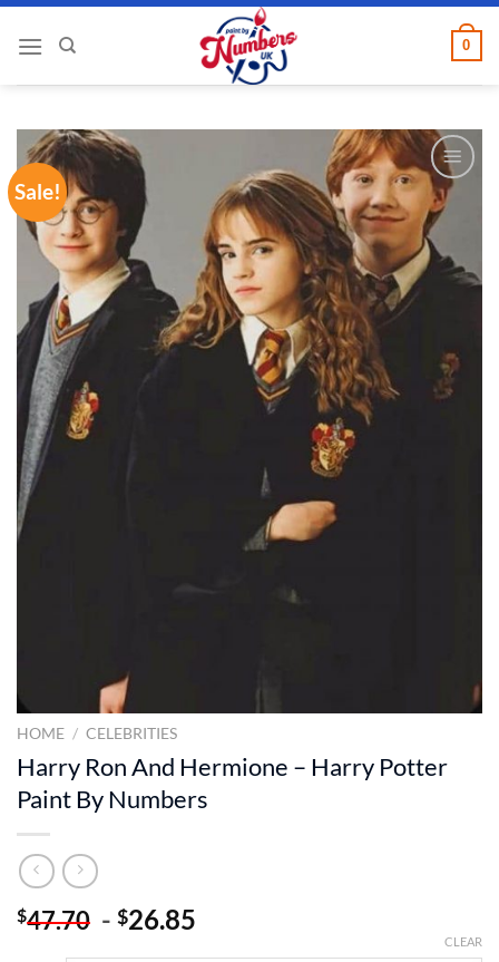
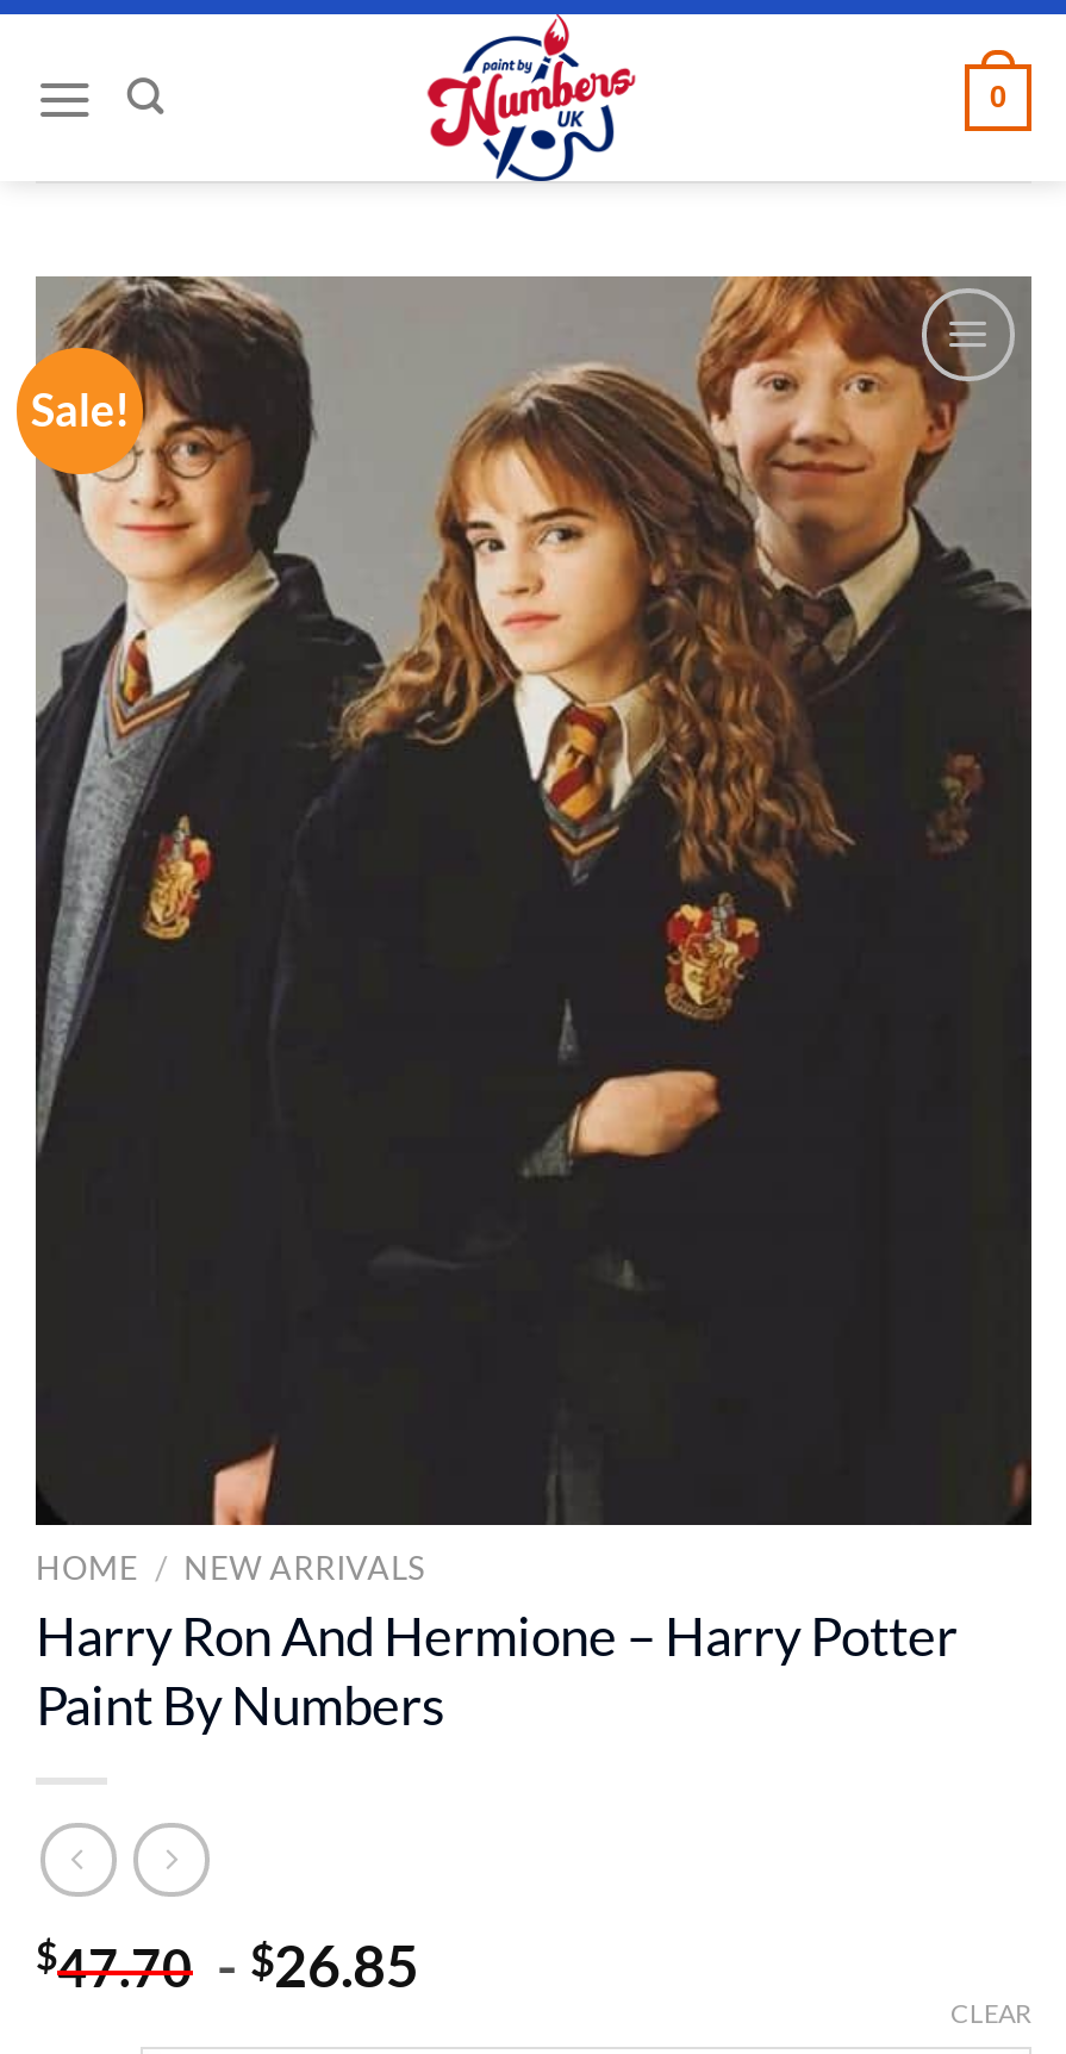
- HOME / CELEBRITIES
+ HOME / NEW ARRIVALS
